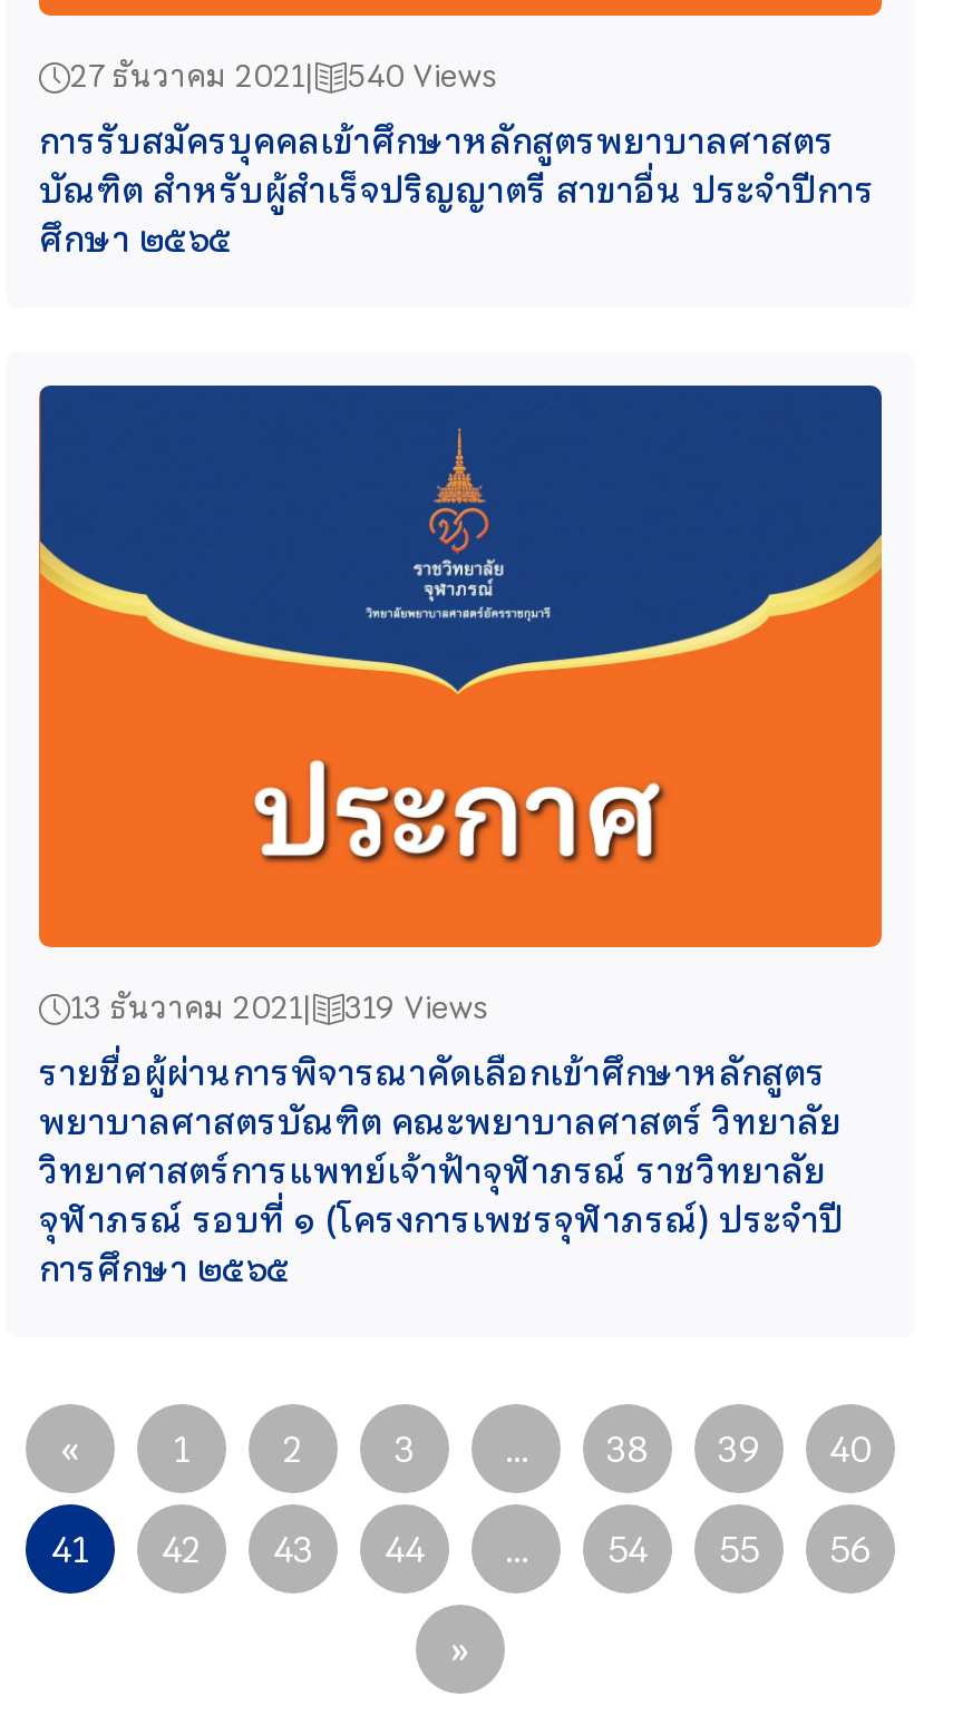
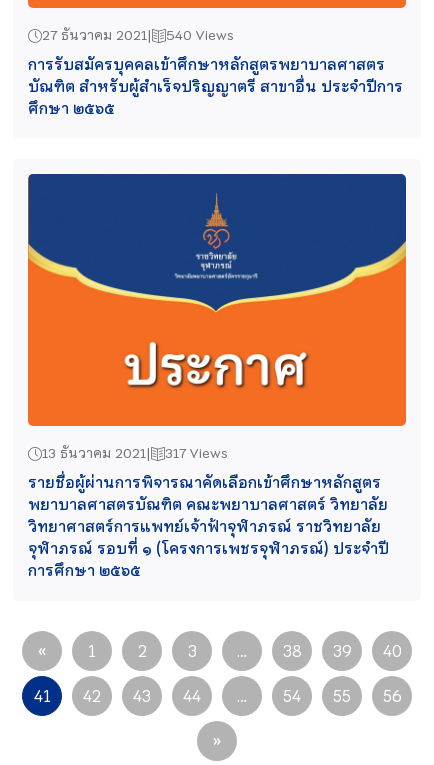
- 13 ธันวาคม 2021 319 Views
+ 13 ธันวาคม 2021 317 Views
